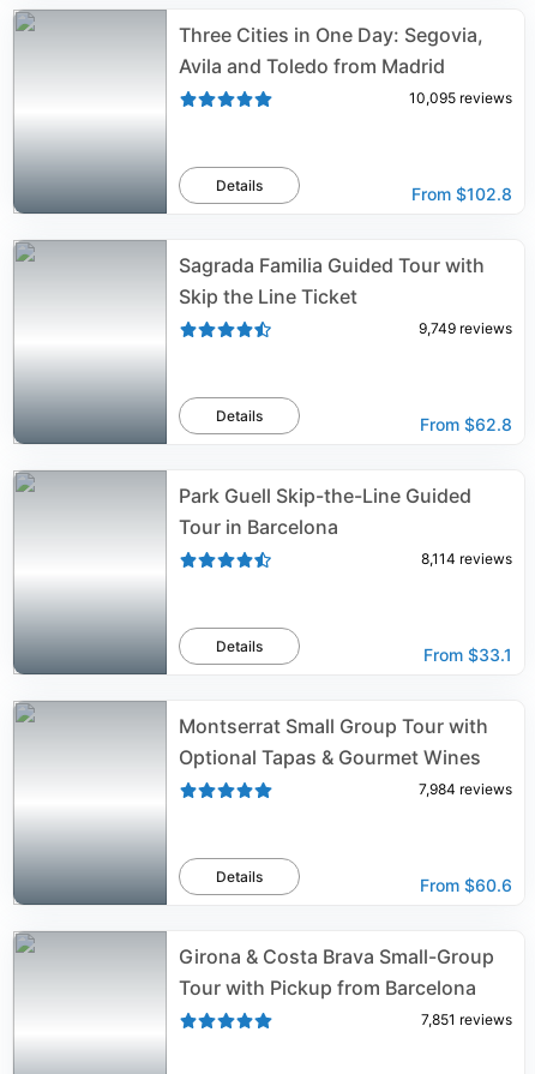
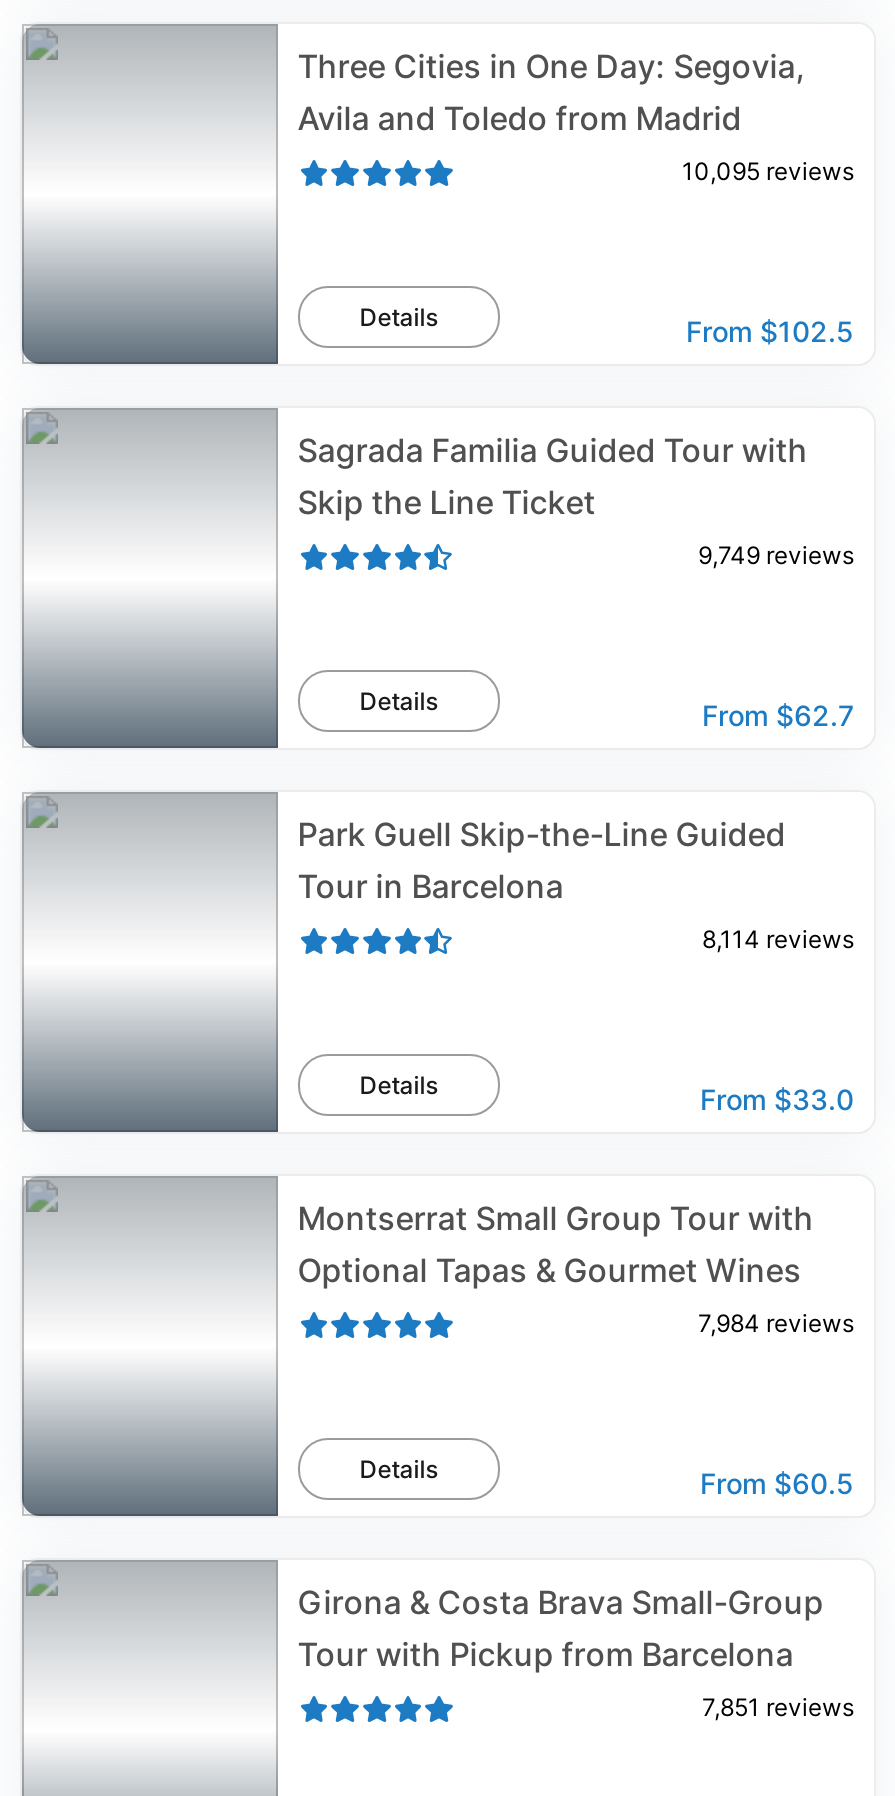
- From $102.8
+ From $102.5

- From $62.8
+ From $62.7

- From $33.1
+ From $33.0

- From $60.6
+ From $60.5
